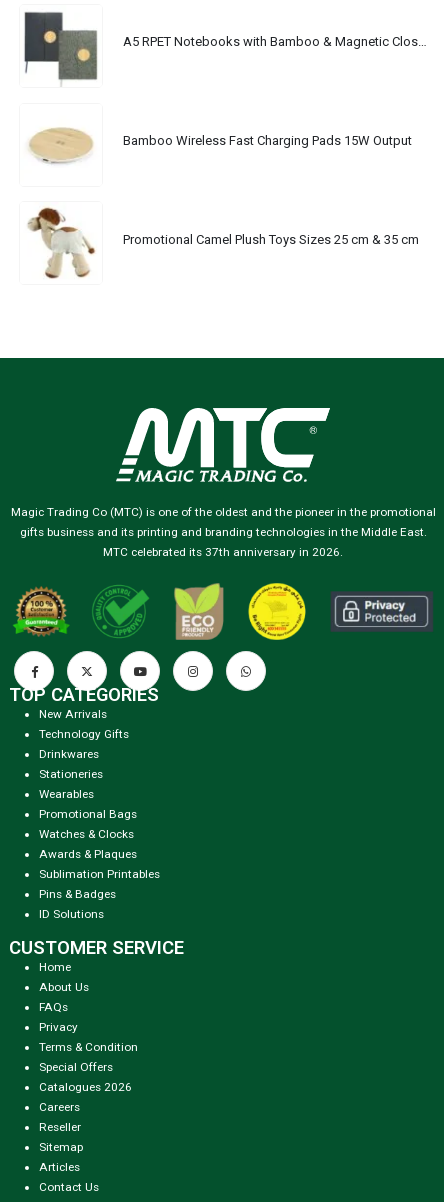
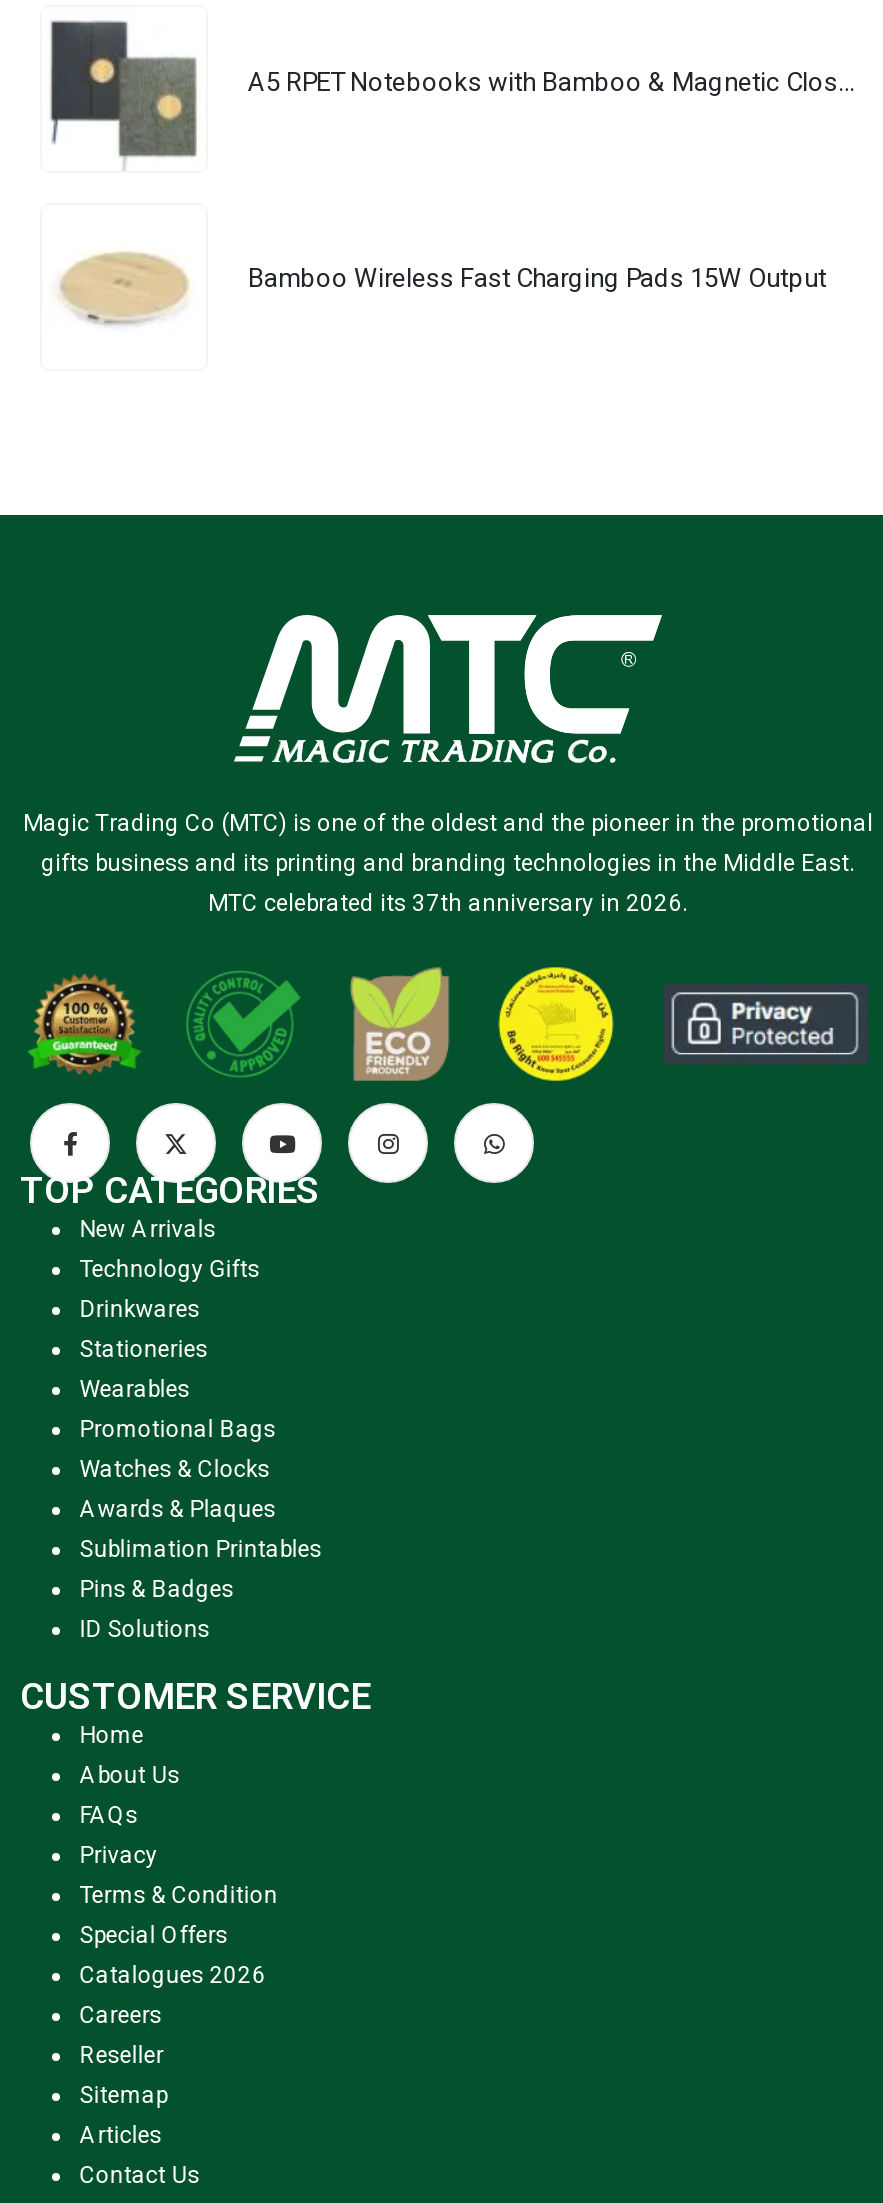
- [image]
- Promotional Camel Plush Toys Sizes 25 cm & 35 cm
